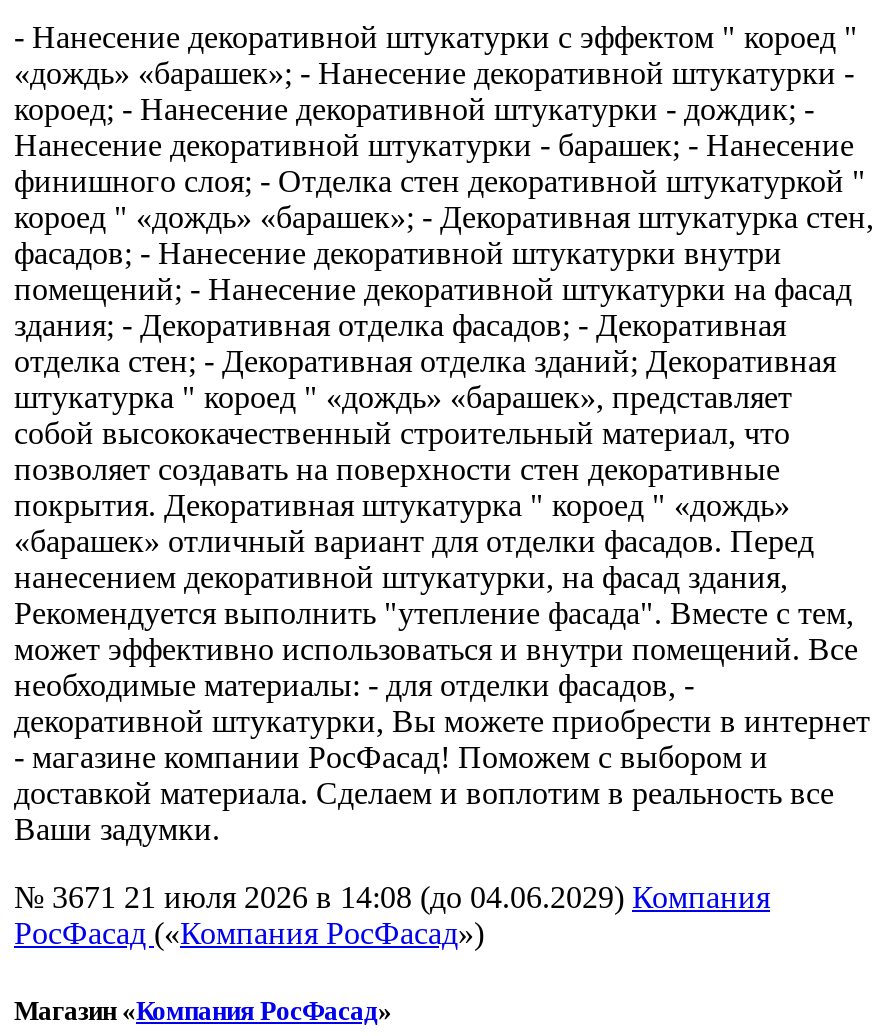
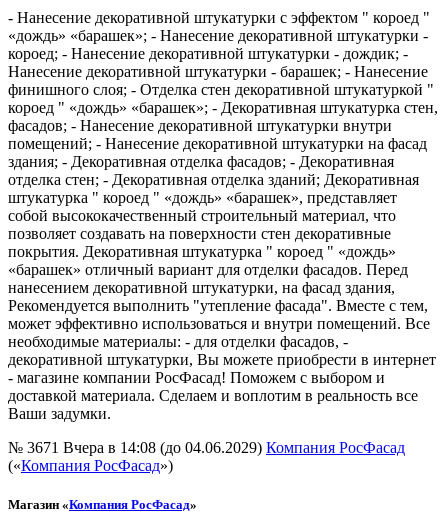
- № 3671 21 июля 2026 в 14:08 (до 04.06.2029) Компания
- РосФасад («Компания РосФасад»)
+ № 3671 Вчера в 14:08 (до 04.06.2029) Компания РосФасад
+ («Компания РосФасад»)
